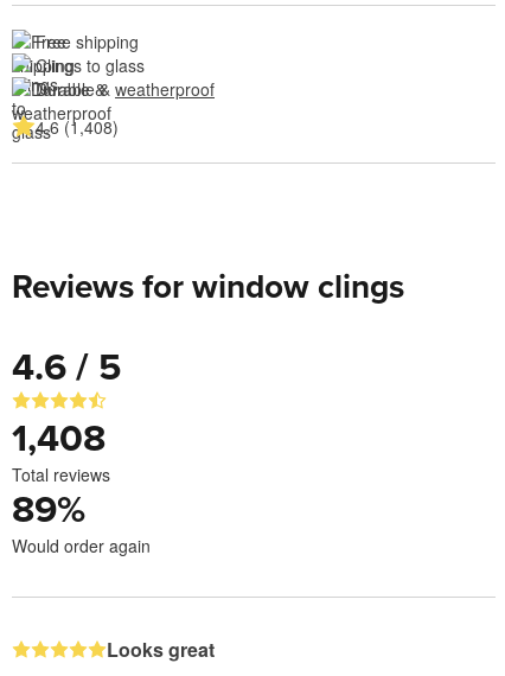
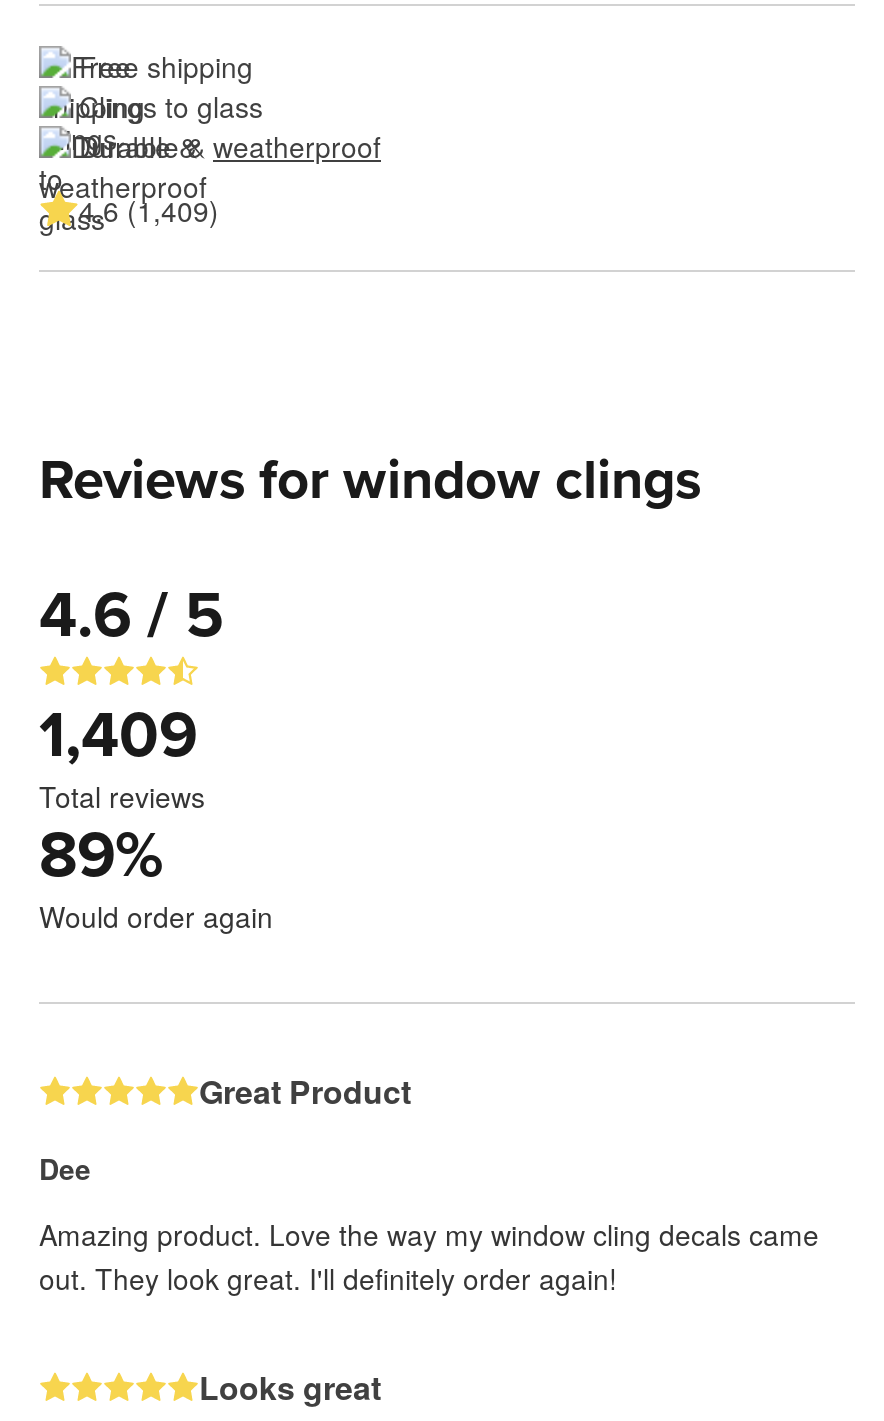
- 4.6 (1,408)
+ 4.6 (1,409)

- 1,408
+ 1,409

+ Great Product
+ Dee
+ Amazing product. Love the way my window cling decals came
+ out. They look great. I'll definitely order again!
